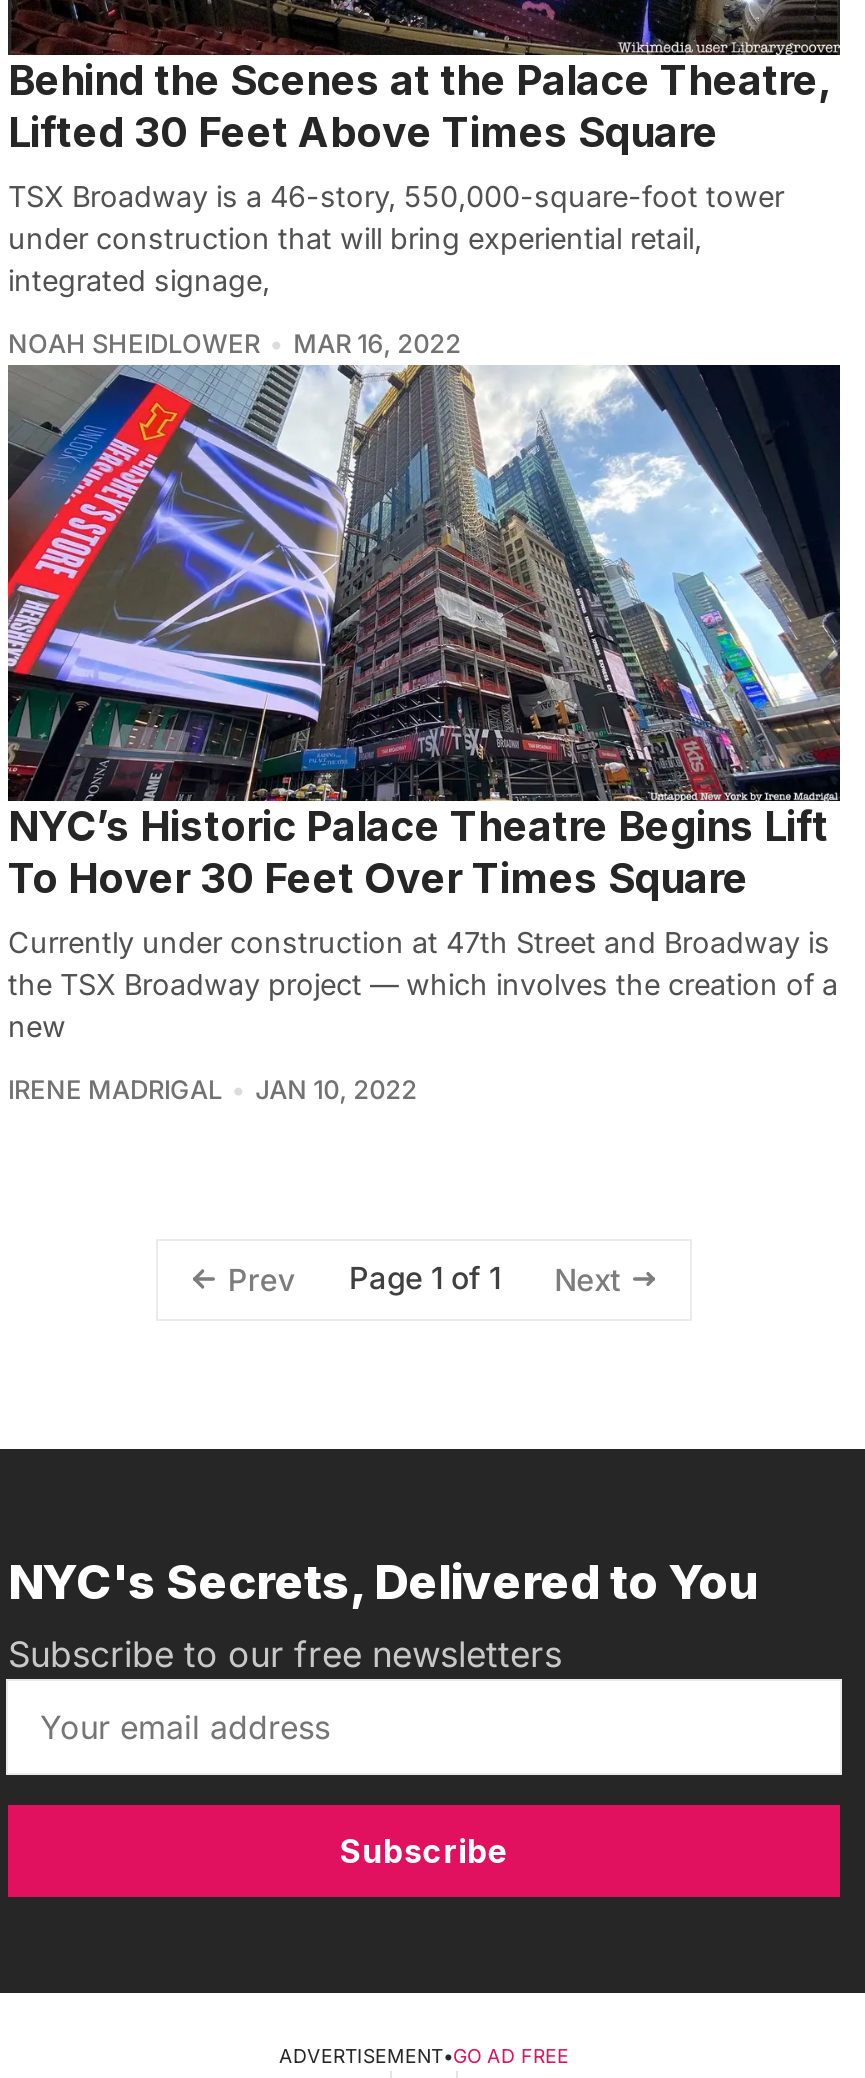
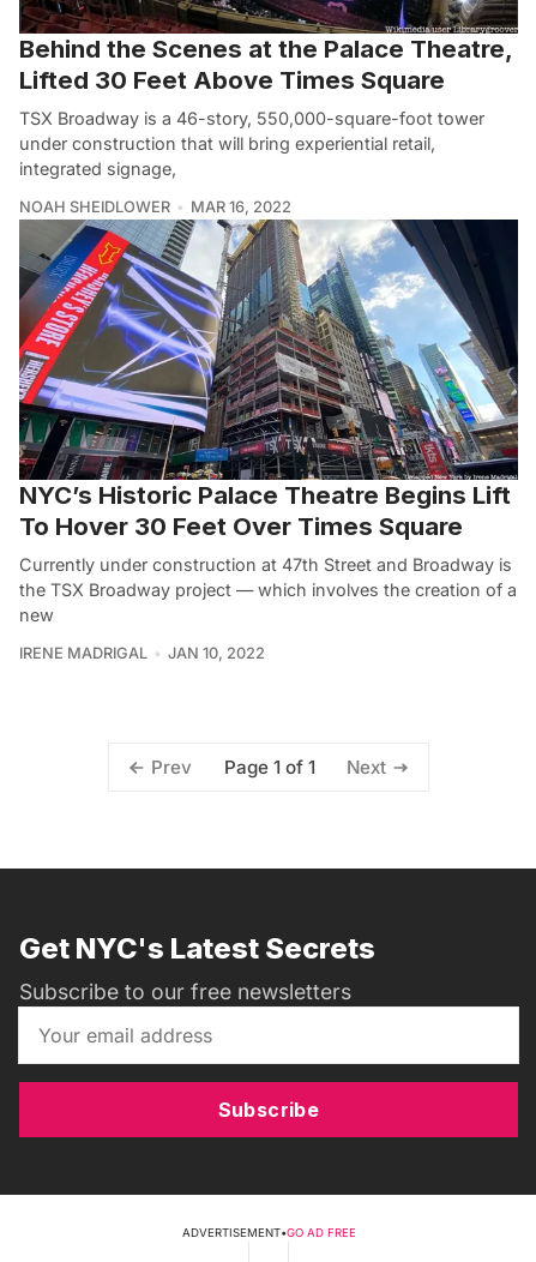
- NYC's Secrets, Delivered to You
+ Get NYC's Latest Secrets
